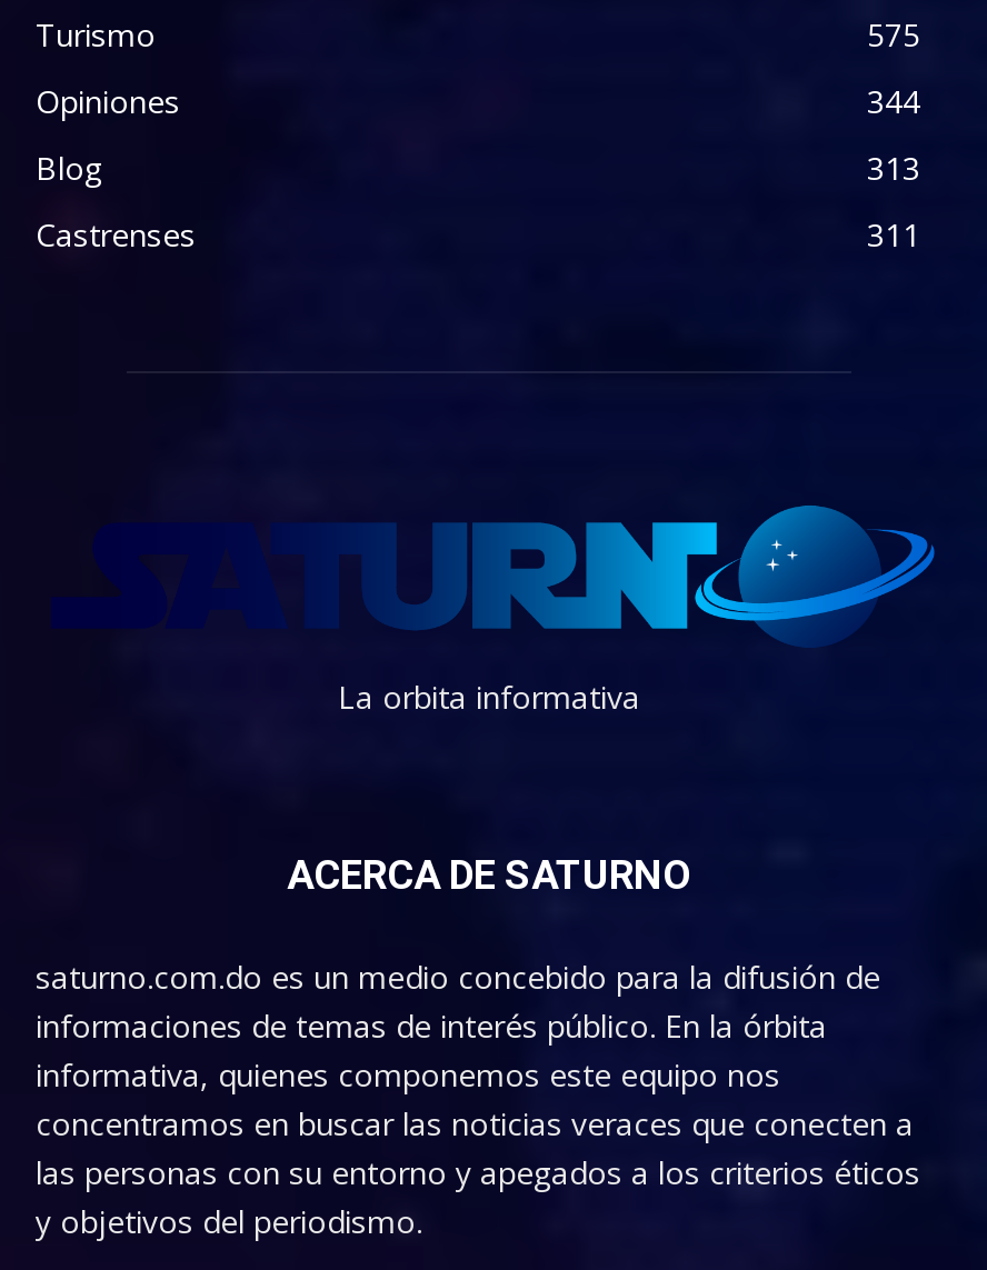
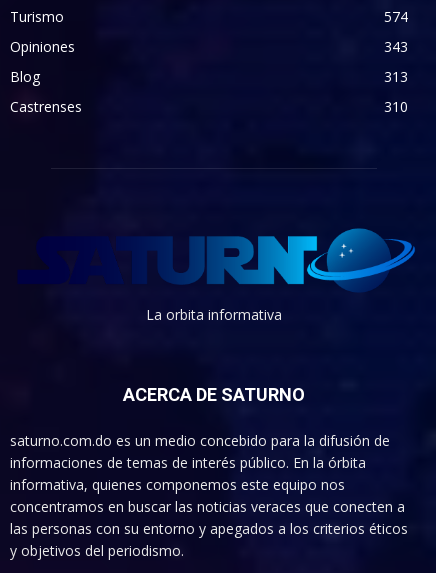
- 575
+ 574

- 344
+ 343

- 311
+ 310
